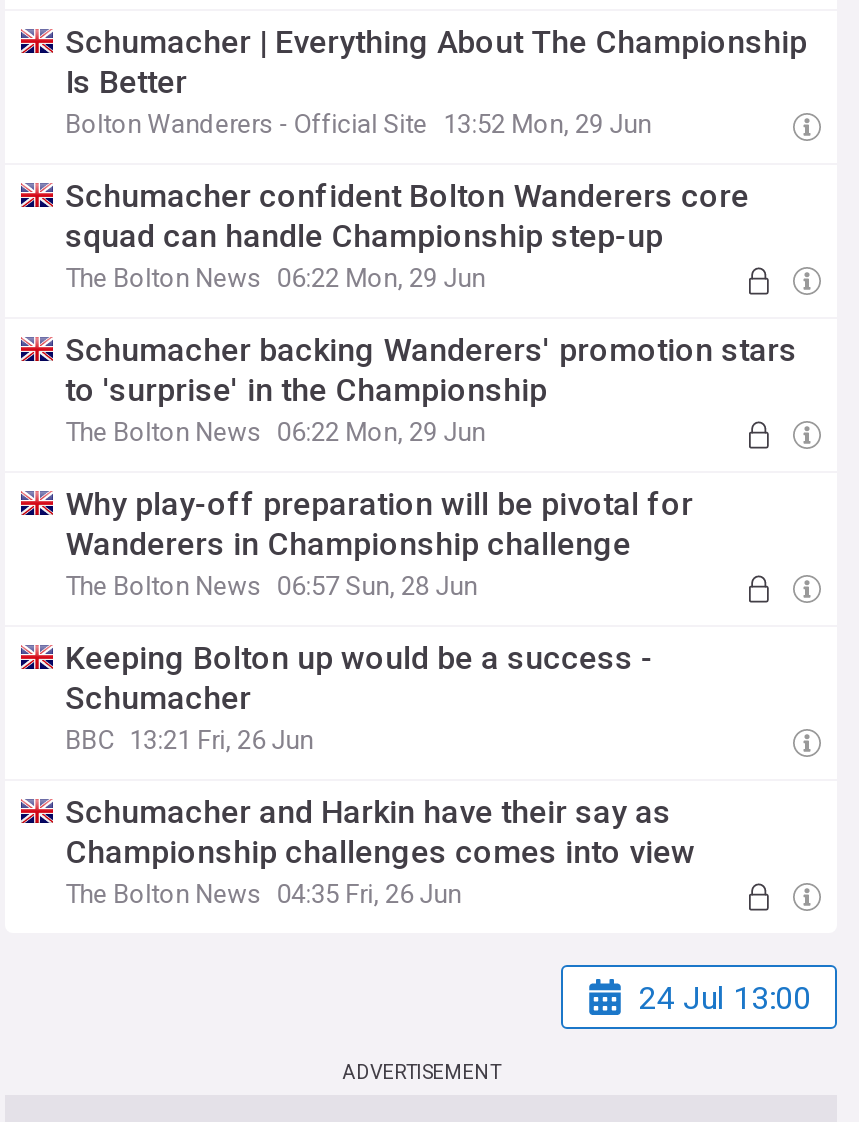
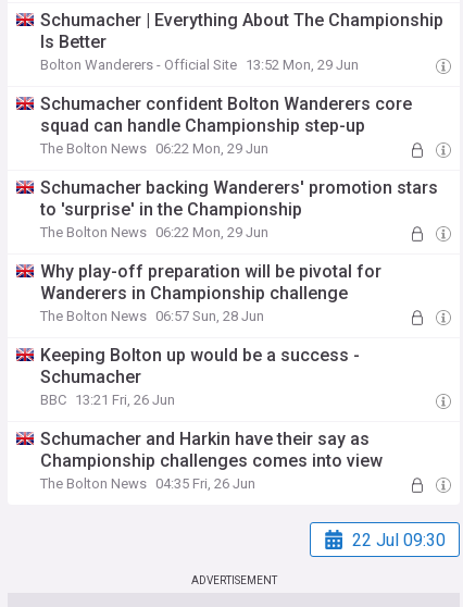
- 24 Jul 13:00
+ 22 Jul 09:30
